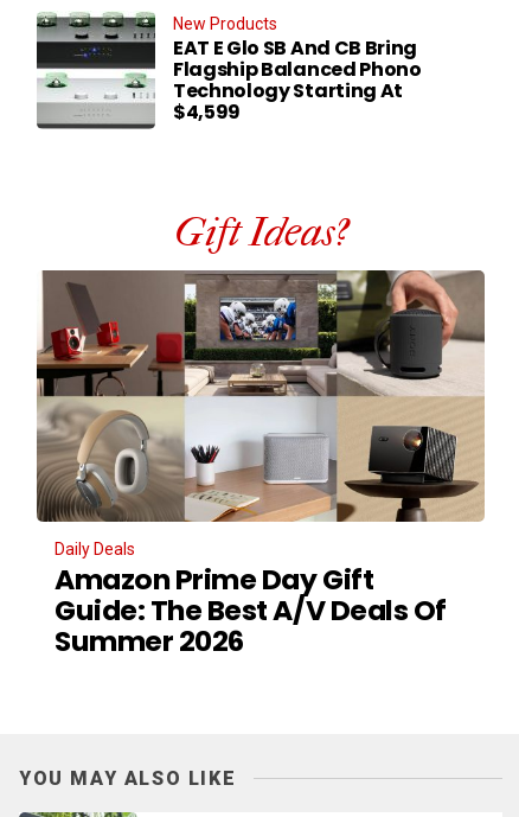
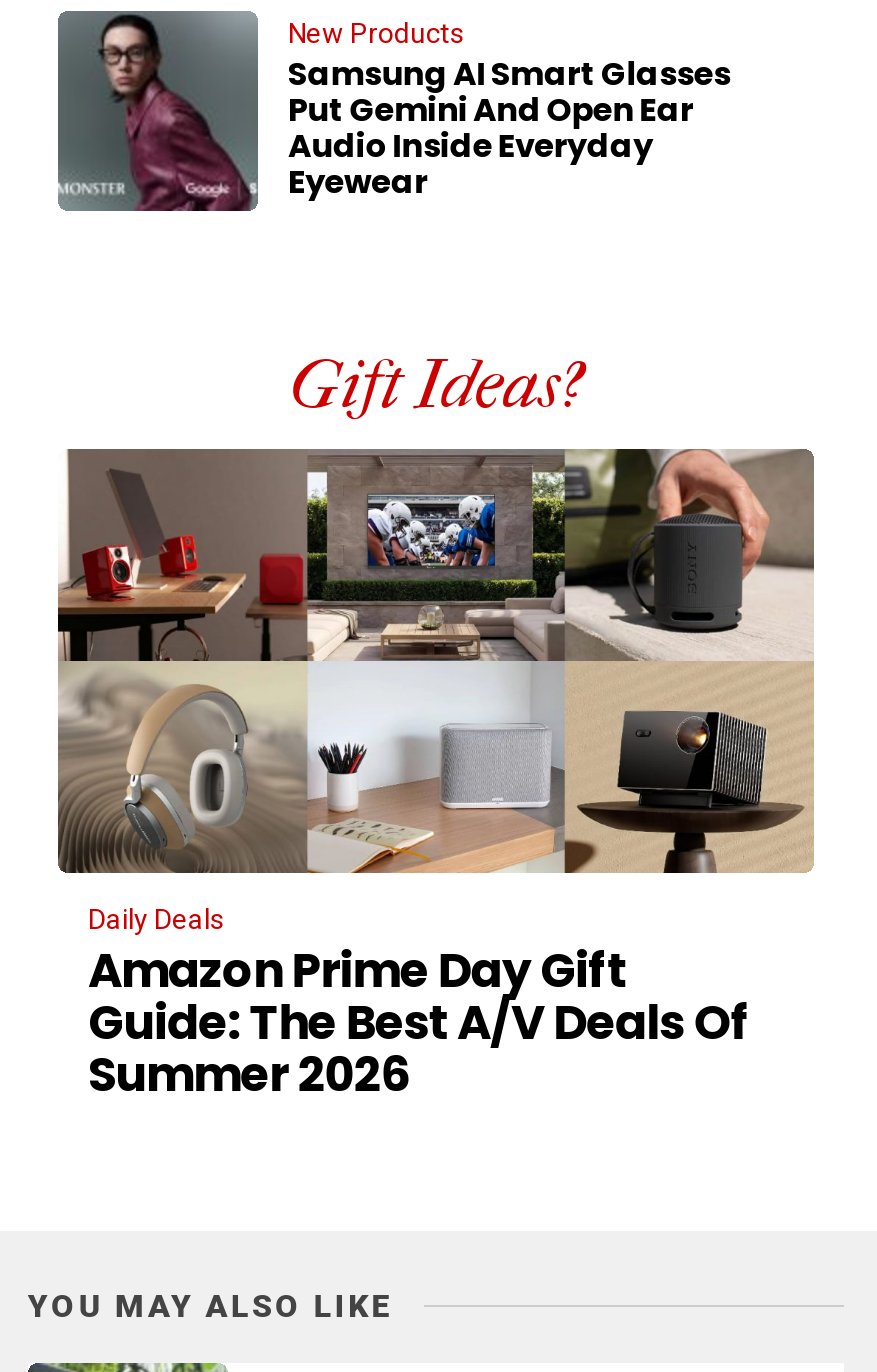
- [image]
- EAT E Glo SB And CB Bring
- Flagship Balanced Phono
- Technology Starting At
- $4,599
+ [image]
+ Samsung AI Smart Glasses
+ Put Gemini And Open Ear
+ Audio Inside Everyday
+ Eyewear
